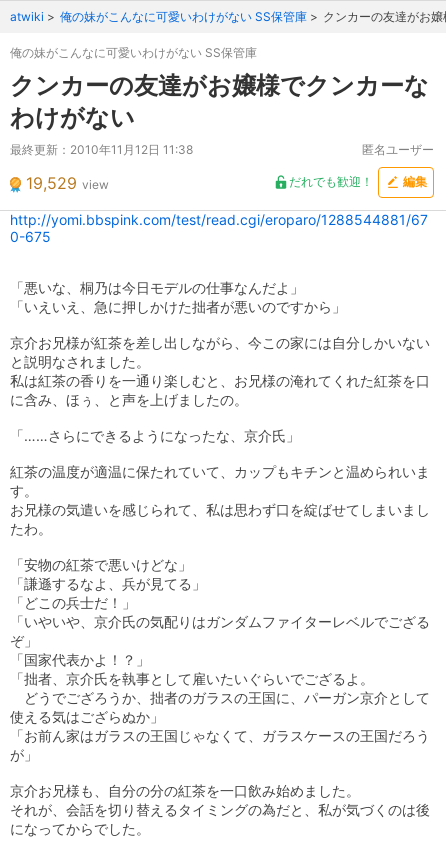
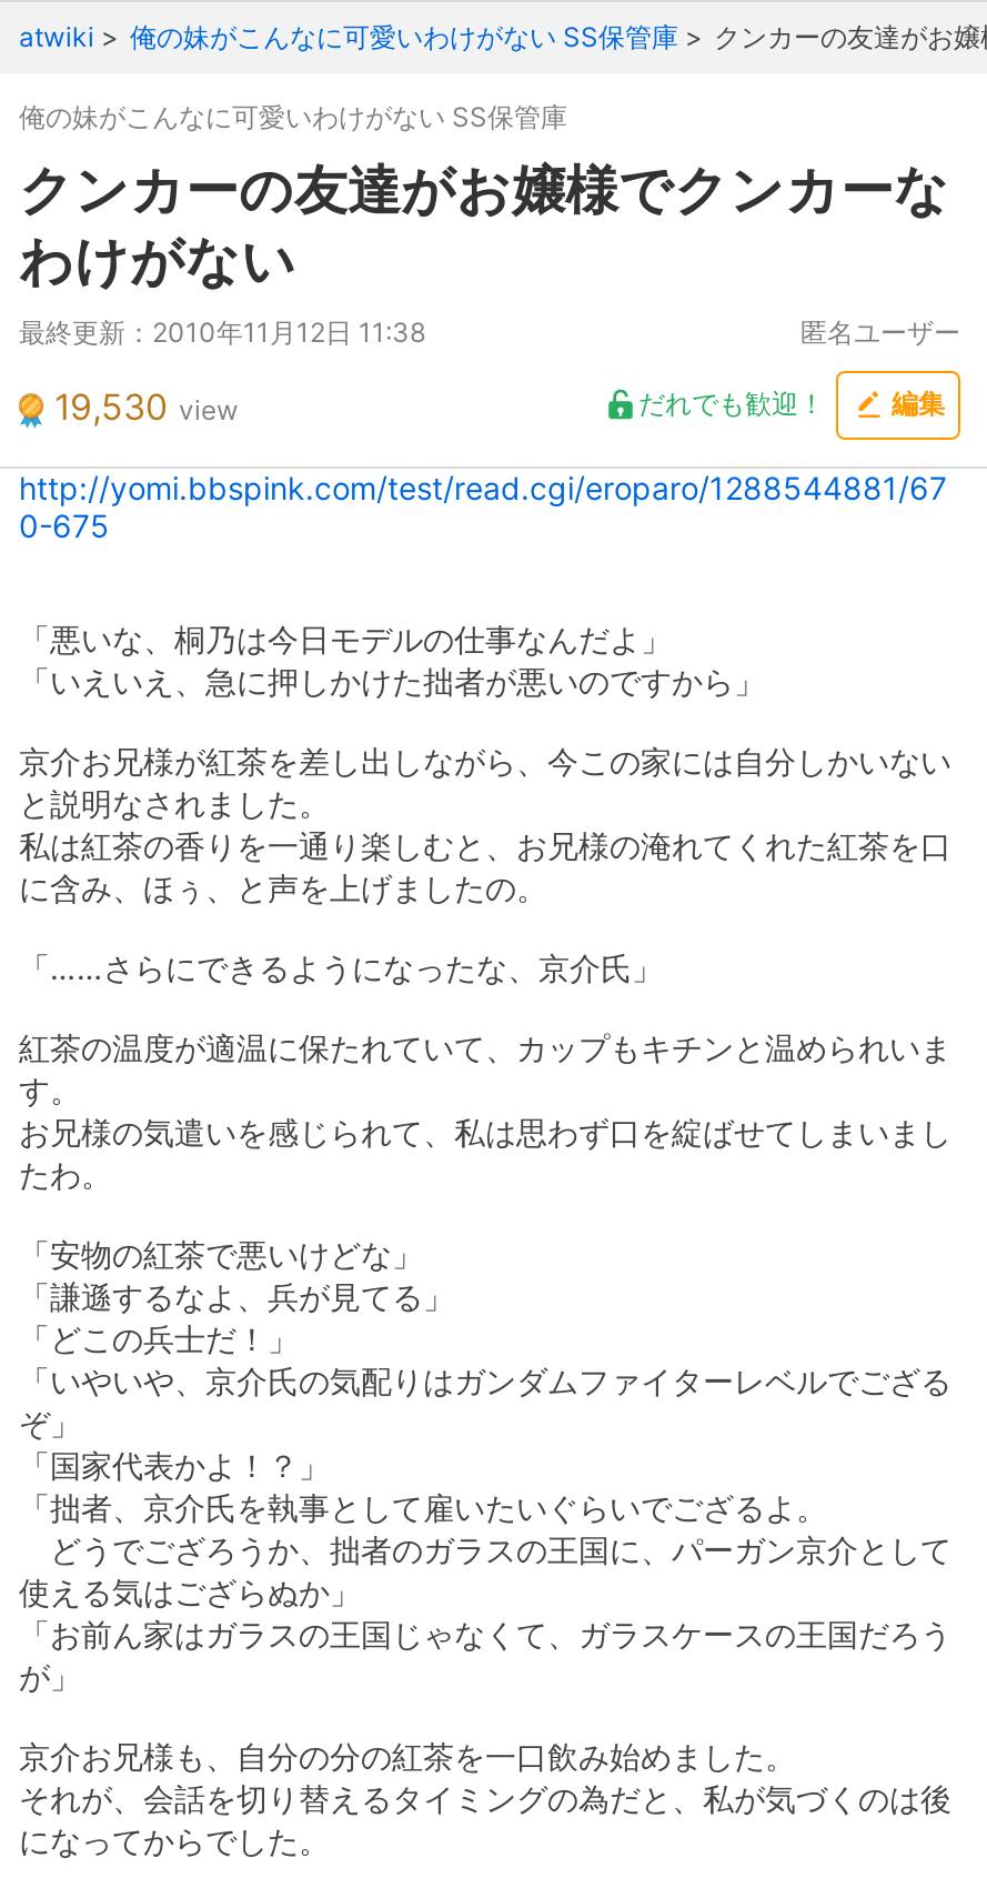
- 19,529 view
+ 19,530 view
